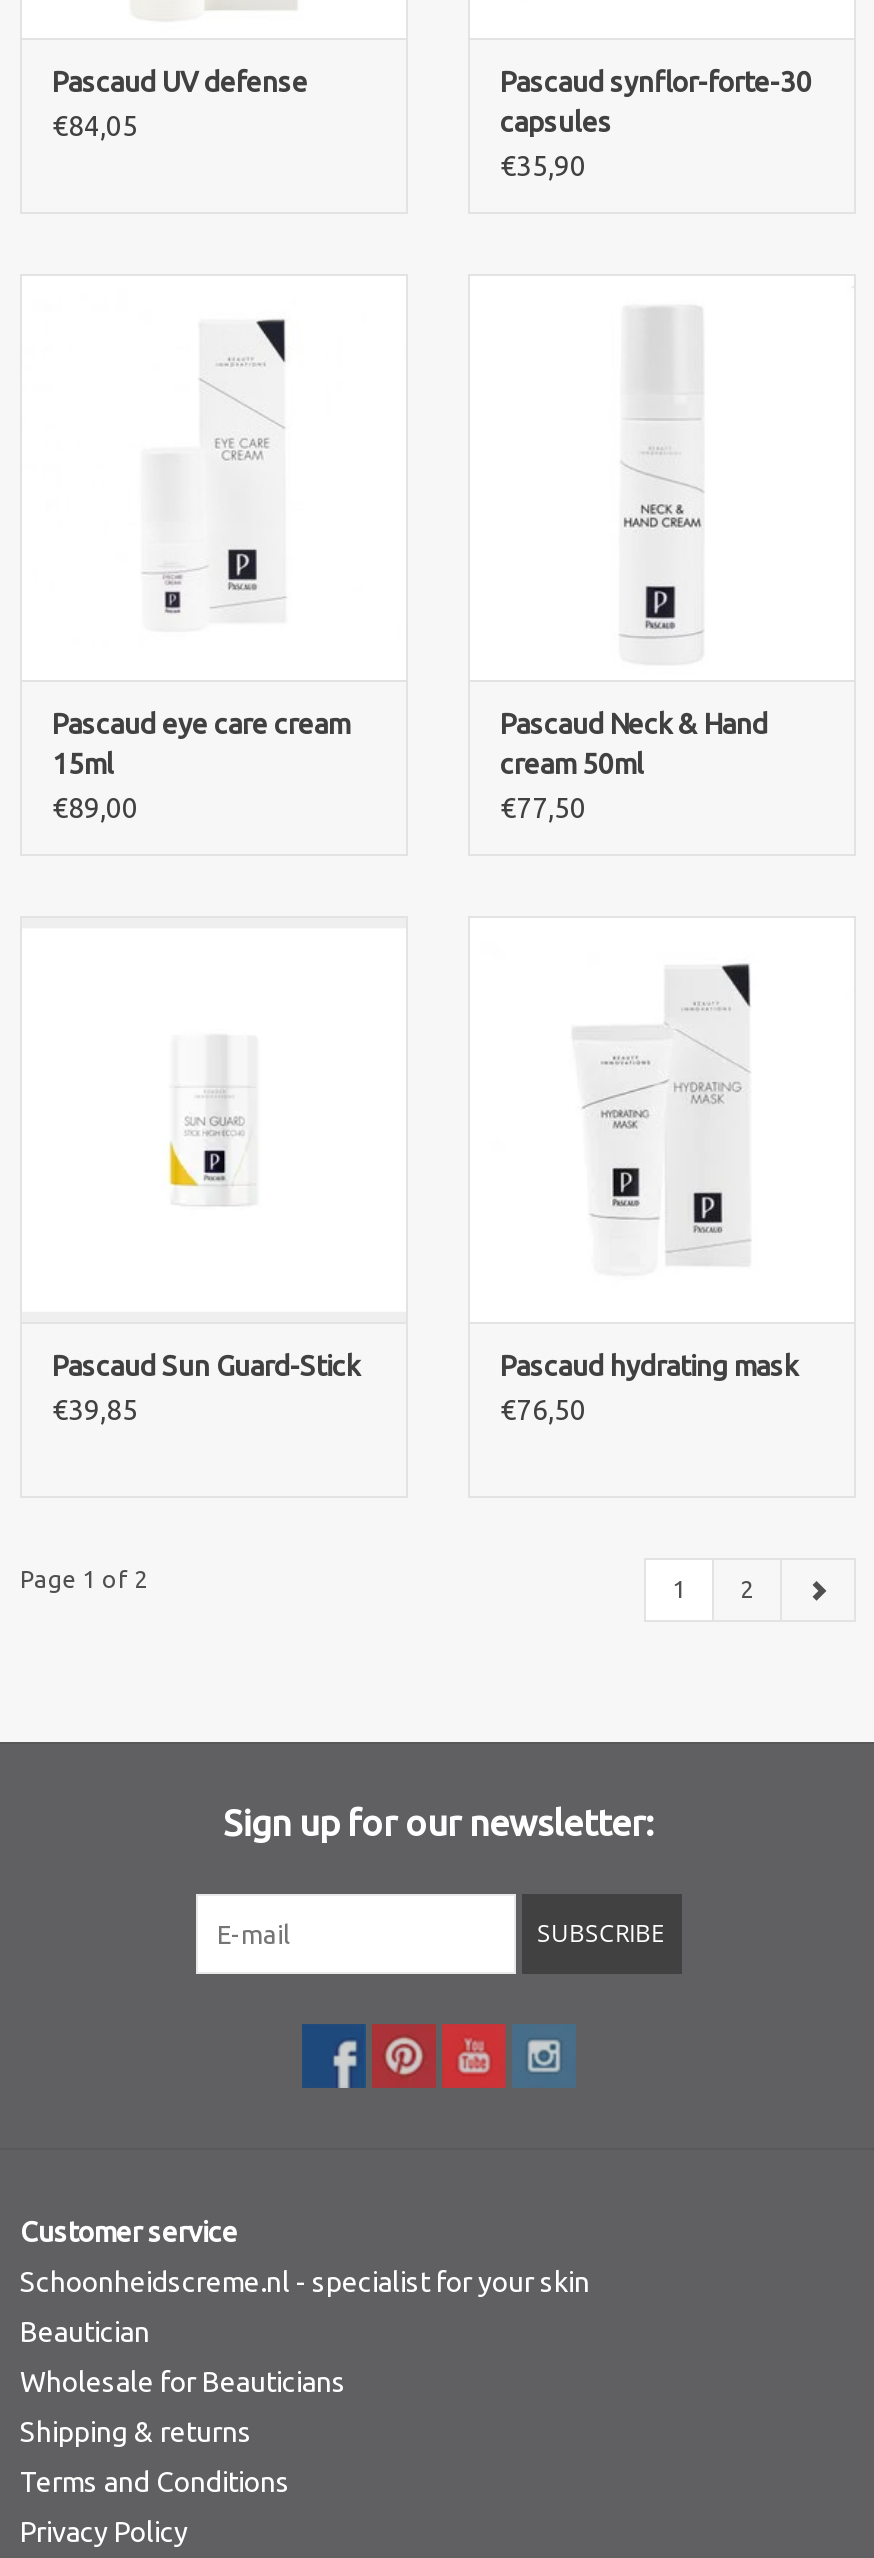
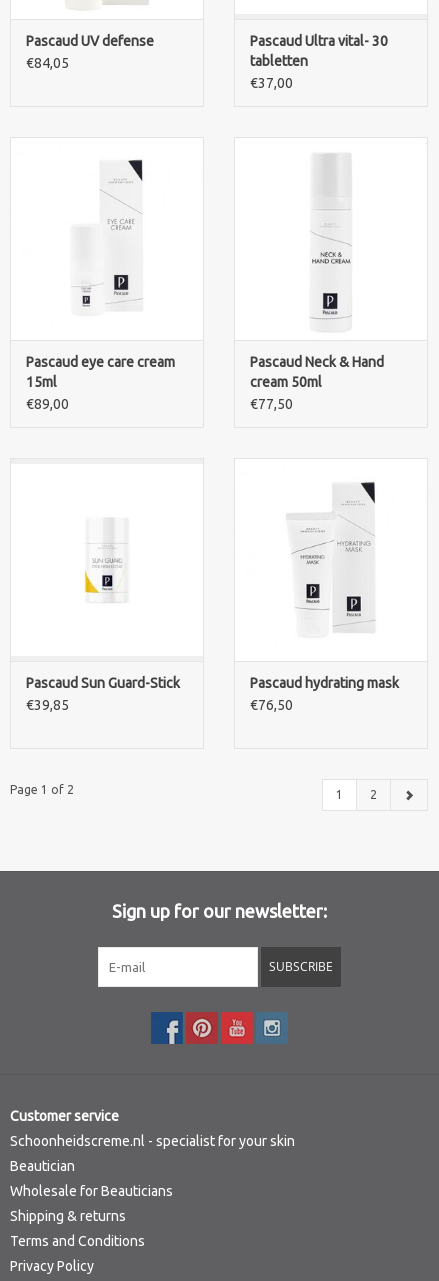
- Pascaud synflor-forte-30
- capsules
- €35,90
+ Pascaud Ultra vital- 30
+ tabletten
+ €37,00
